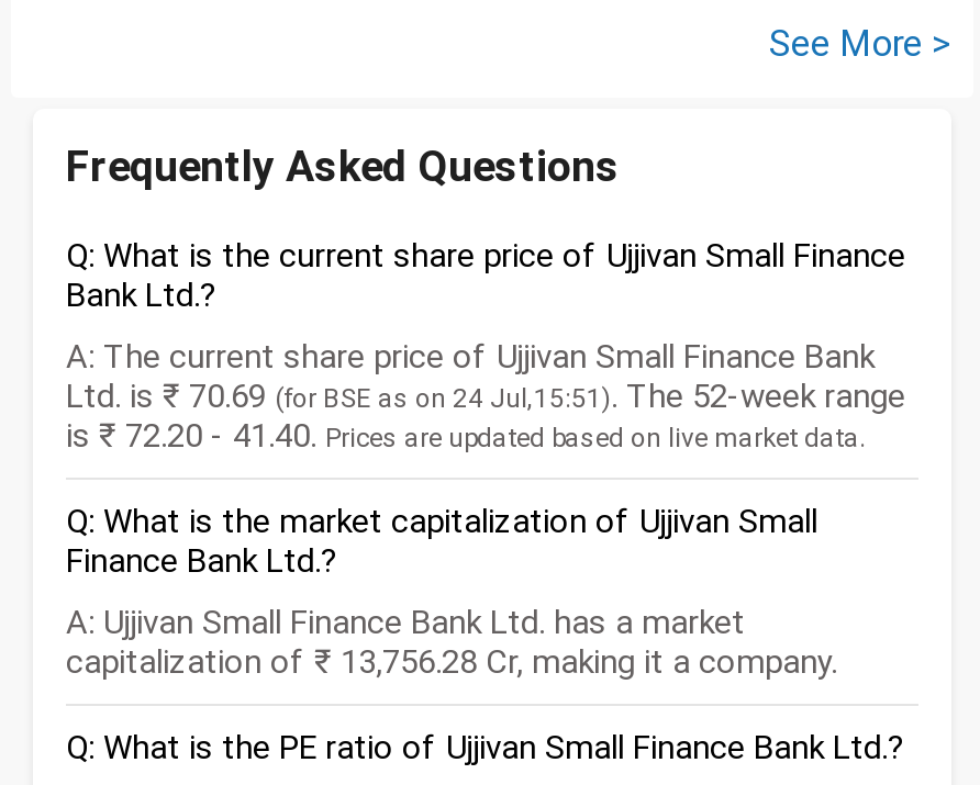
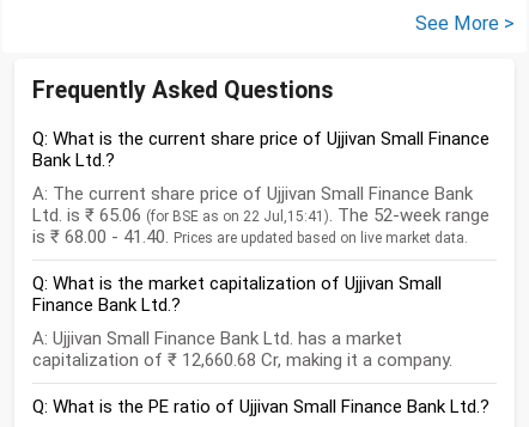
- Ltd. is ₹ 70.69 (for BSE as on 24 Jul,15:51). The 52-week range
+ Ltd. is ₹ 65.06 (for BSE as on 22 Jul,15:41). The 52-week range

- is ₹ 72.20 - 41.40. Prices are updated based on live market data.
+ is ₹ 68.00 - 41.40. Prices are updated based on live market data.

- capitalization of ₹ 13,756.28 Cr, making it a company.
+ capitalization of ₹ 12,660.68 Cr, making it a company.
